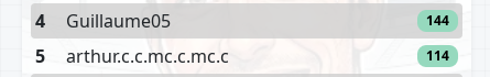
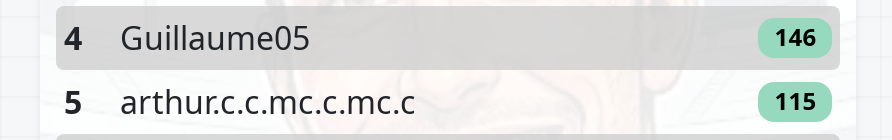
- 144
+ 146

- 114
+ 115
